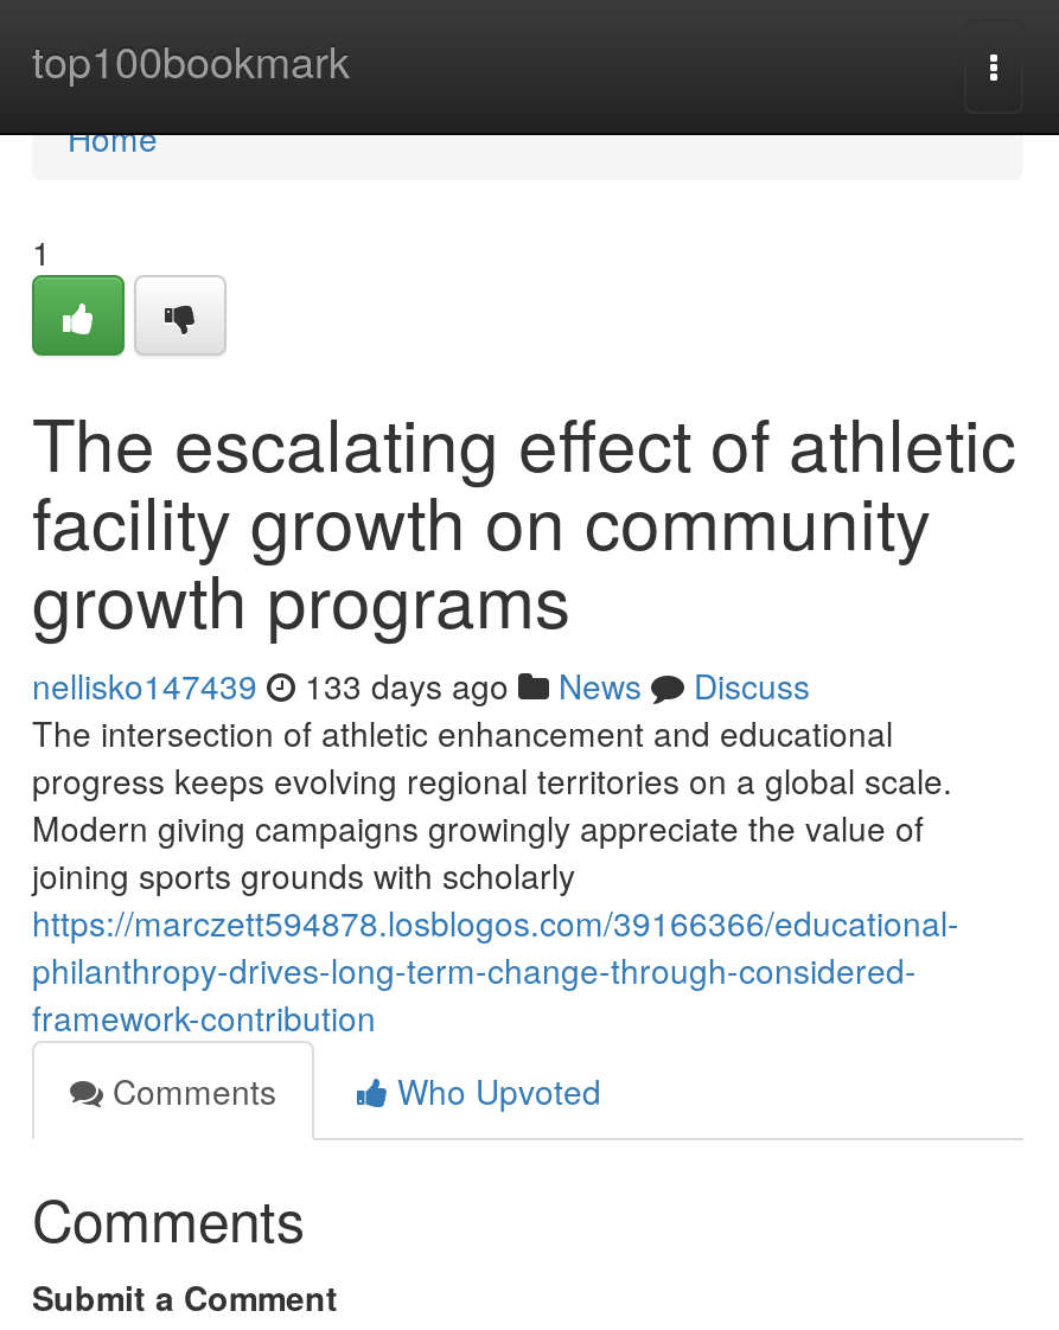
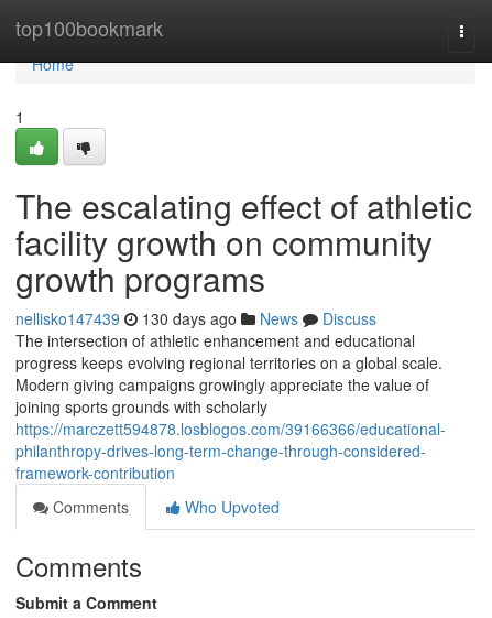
- nellisko147439 133 days ago News Discuss
+ nellisko147439 130 days ago News Discuss
